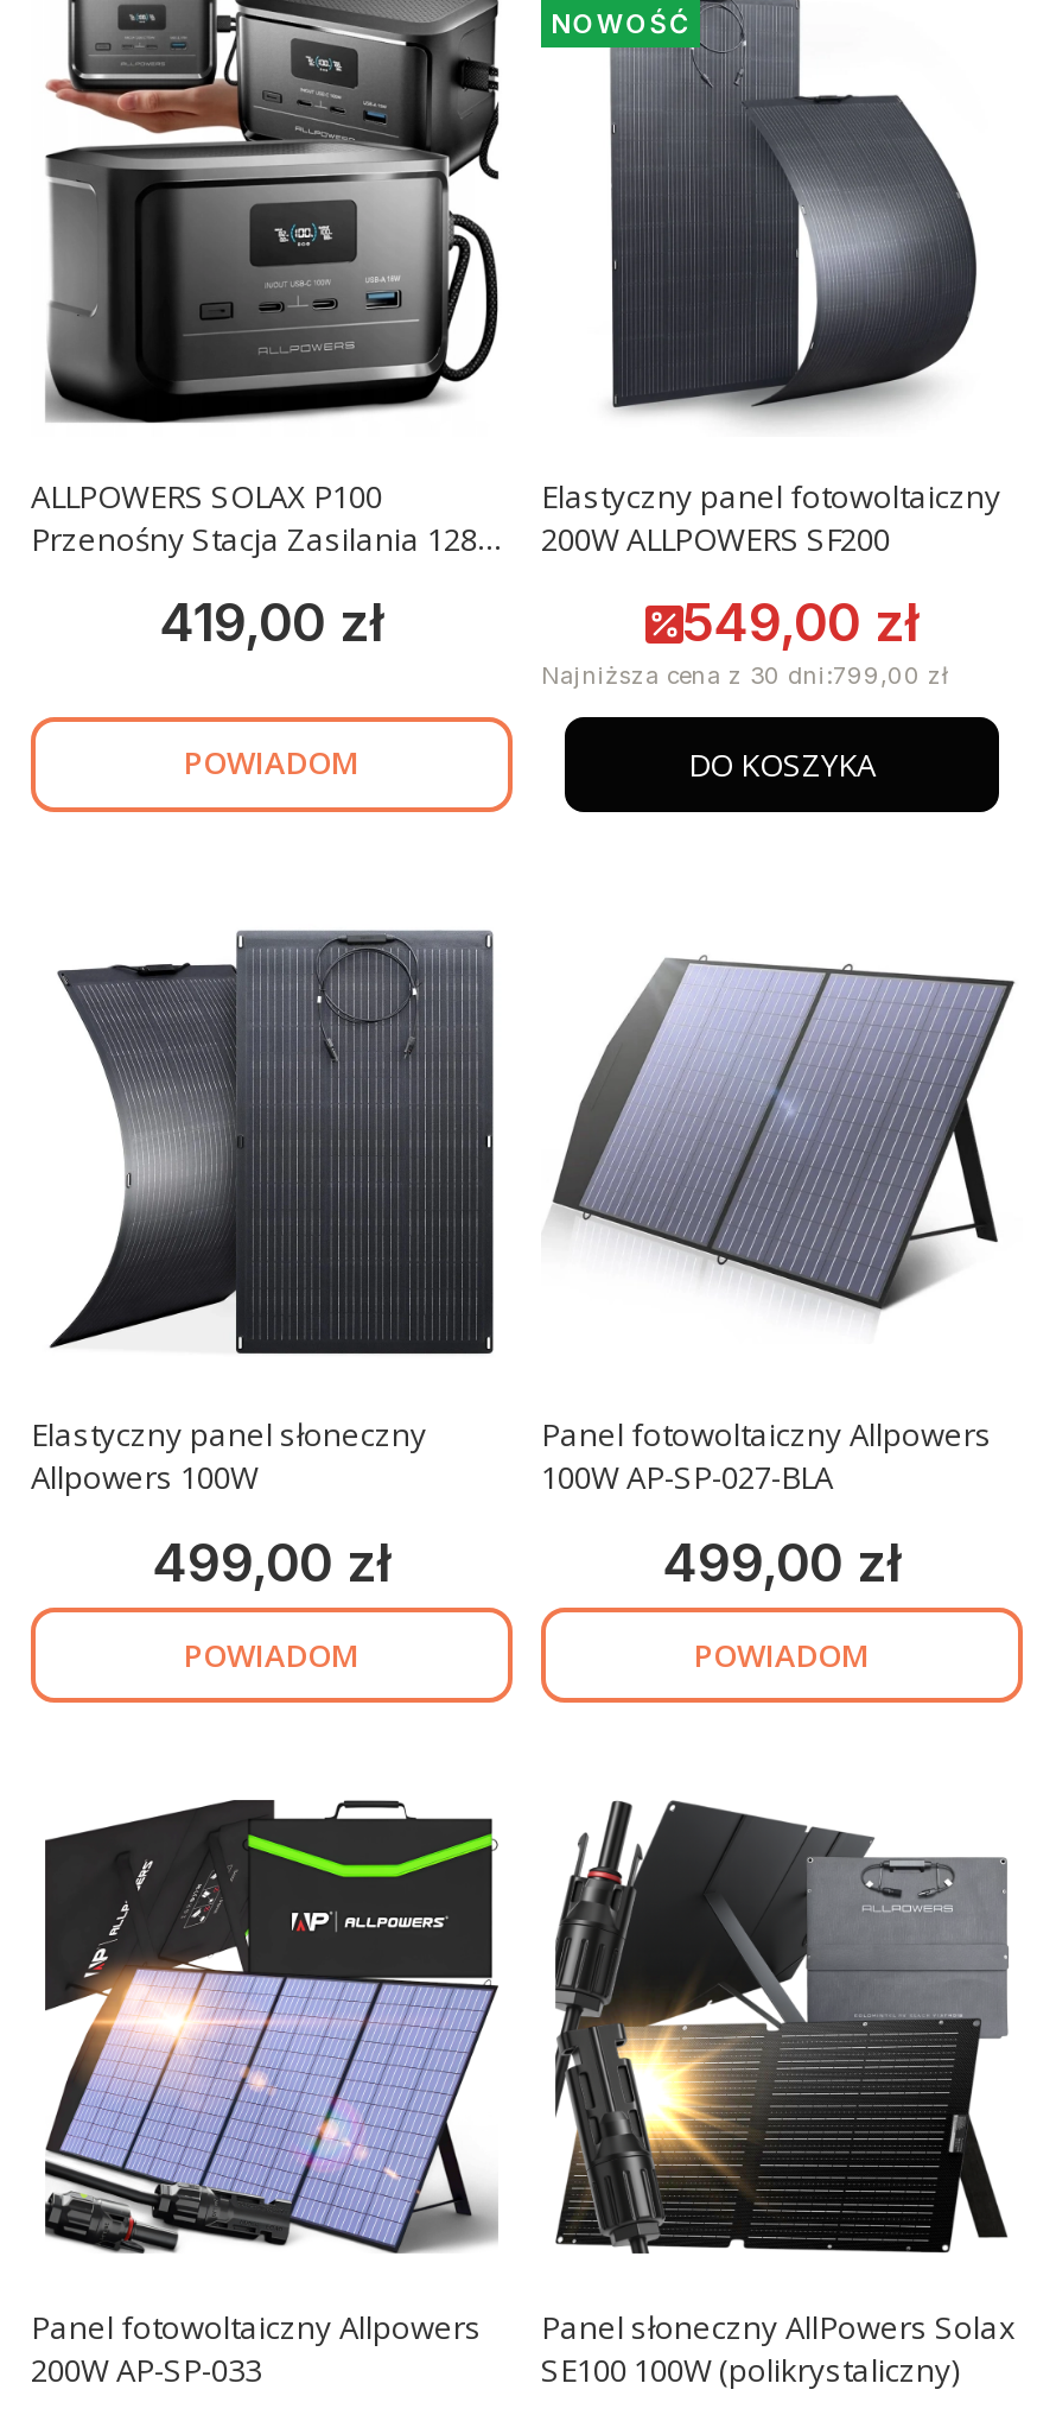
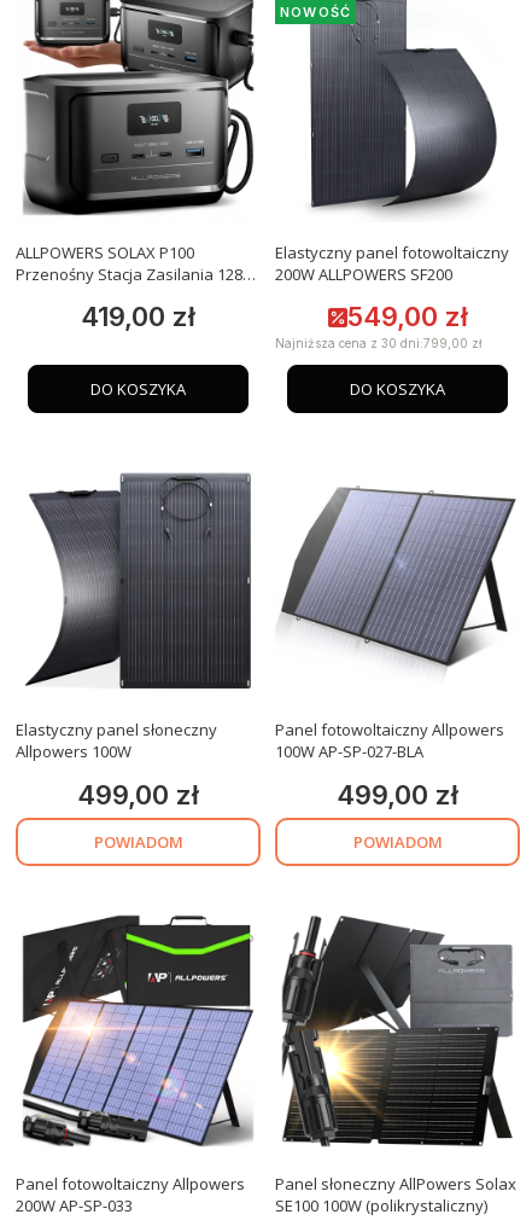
- POWIADOM
+ DO KOSZYKA
